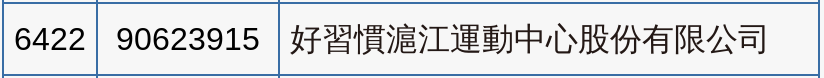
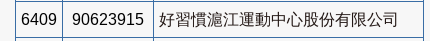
- 6422 90623915 好習慣滬江運動中心股份有限公司
+ 6409 90623915 好習慣滬江運動中心股份有限公司
